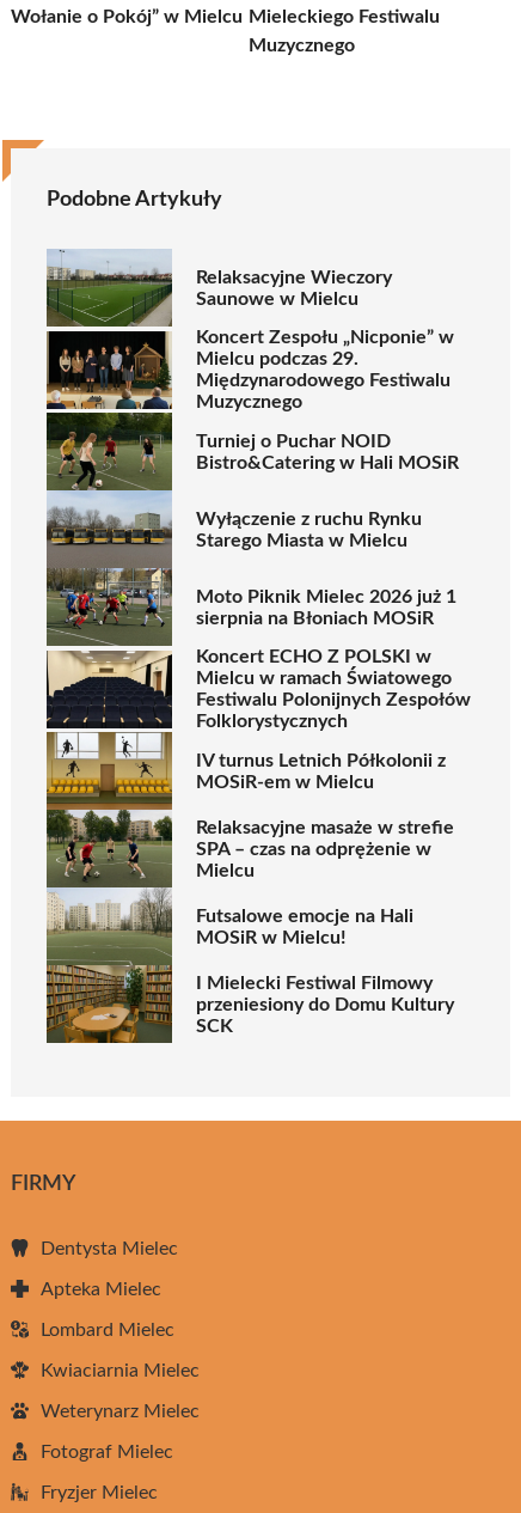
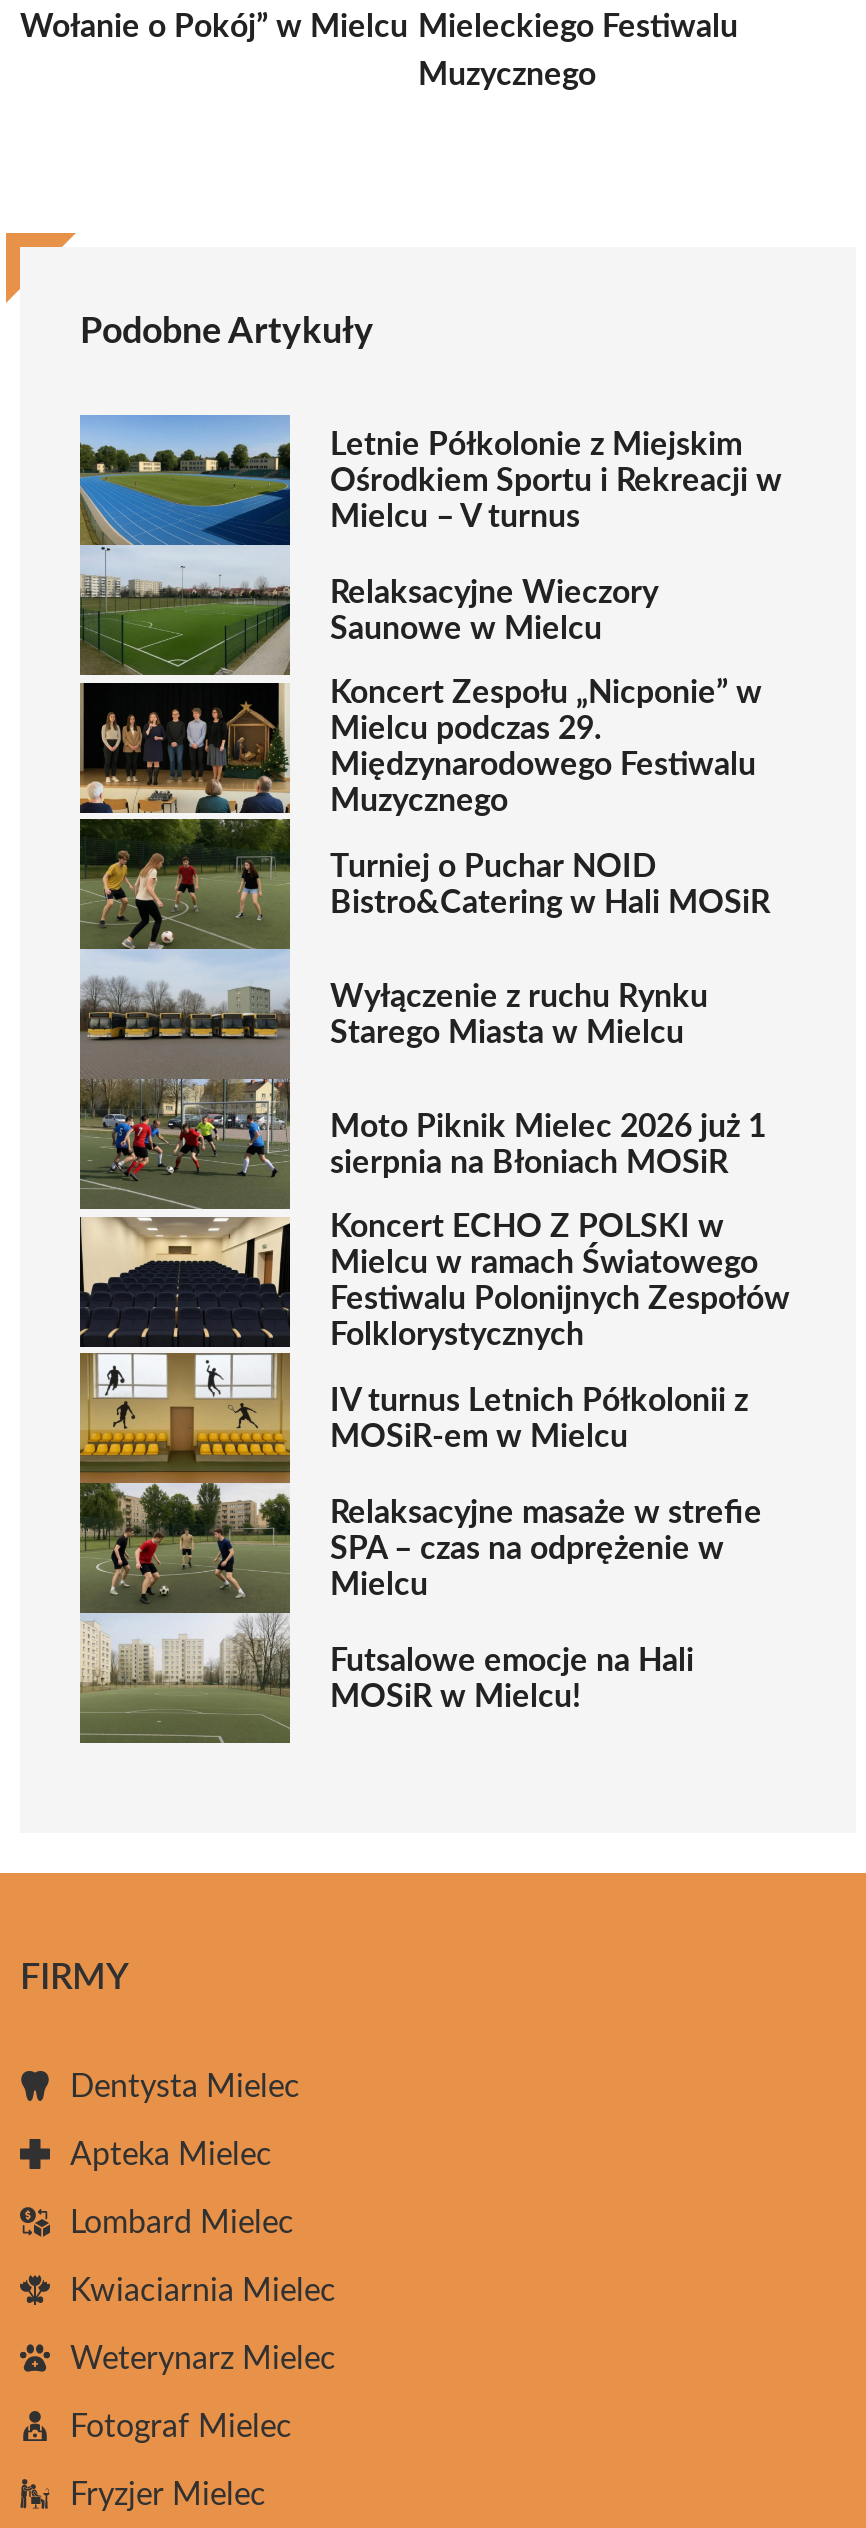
+ [image]
+ Letnie Półkolonie z Miejskim
+ Ośrodkiem Sportu i Rekreacji w
+ Mielcu – V turnus

moved down: Relaksacyjne Wieczory | Saunowe w Mielcu | Koncert Zespołu „Nicponie” w | ... | Futsalowe emocje na Hali | MOSiR w Mielcu!

- [image]
- I Mielecki Festiwal Filmowy
- przeniesiony do Domu Kultury
- SCK
